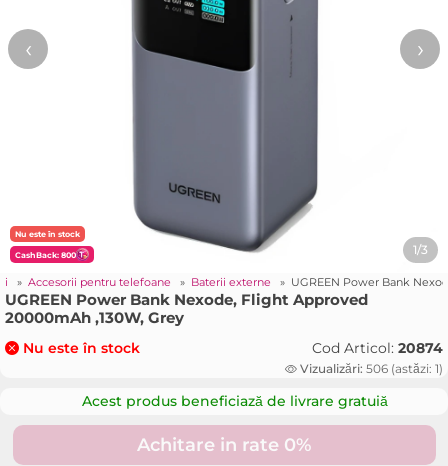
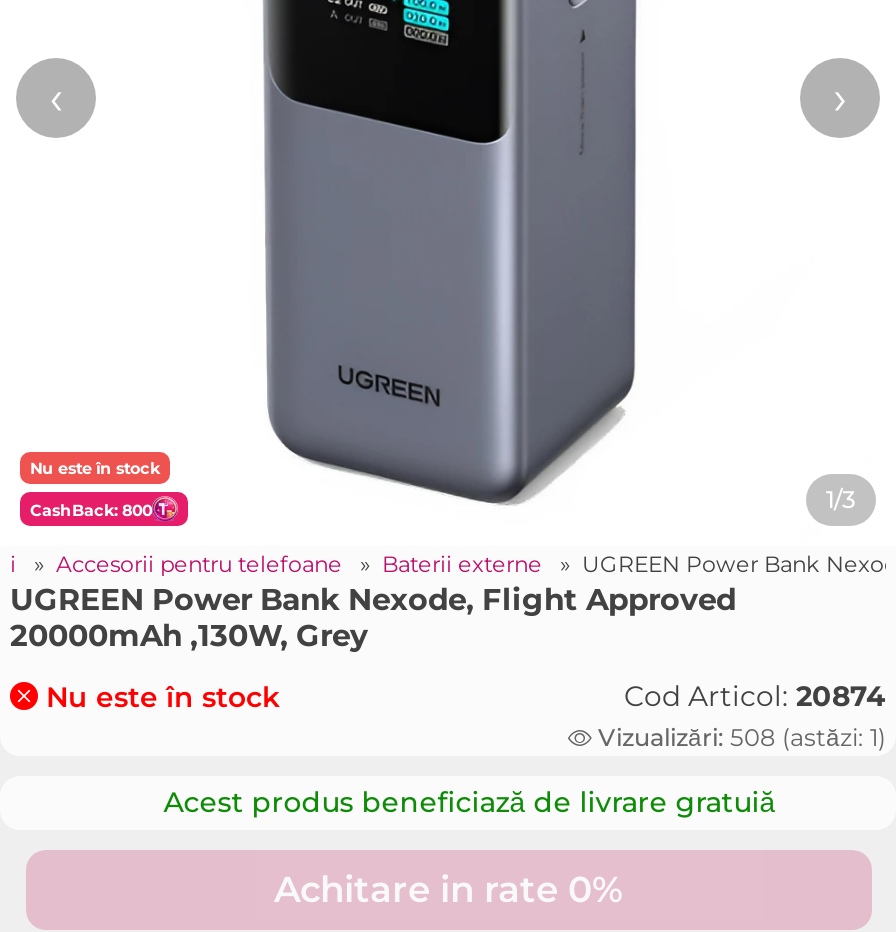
- Vizualizări: 506 (astăzi: 1)
+ Vizualizări: 508 (astăzi: 1)
